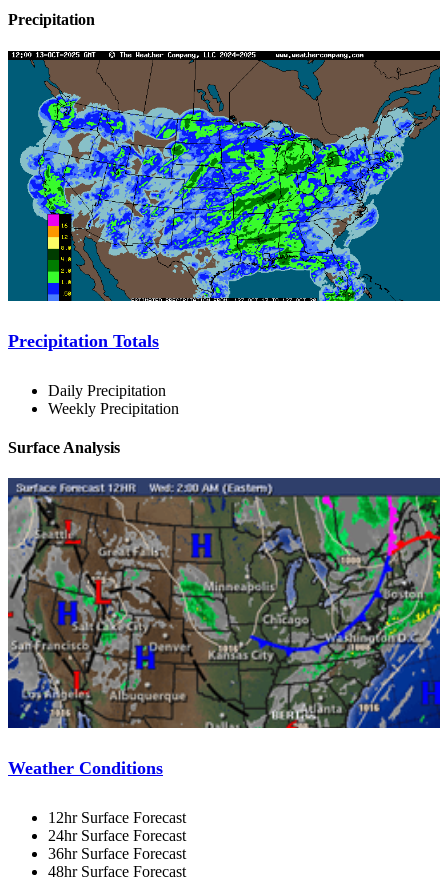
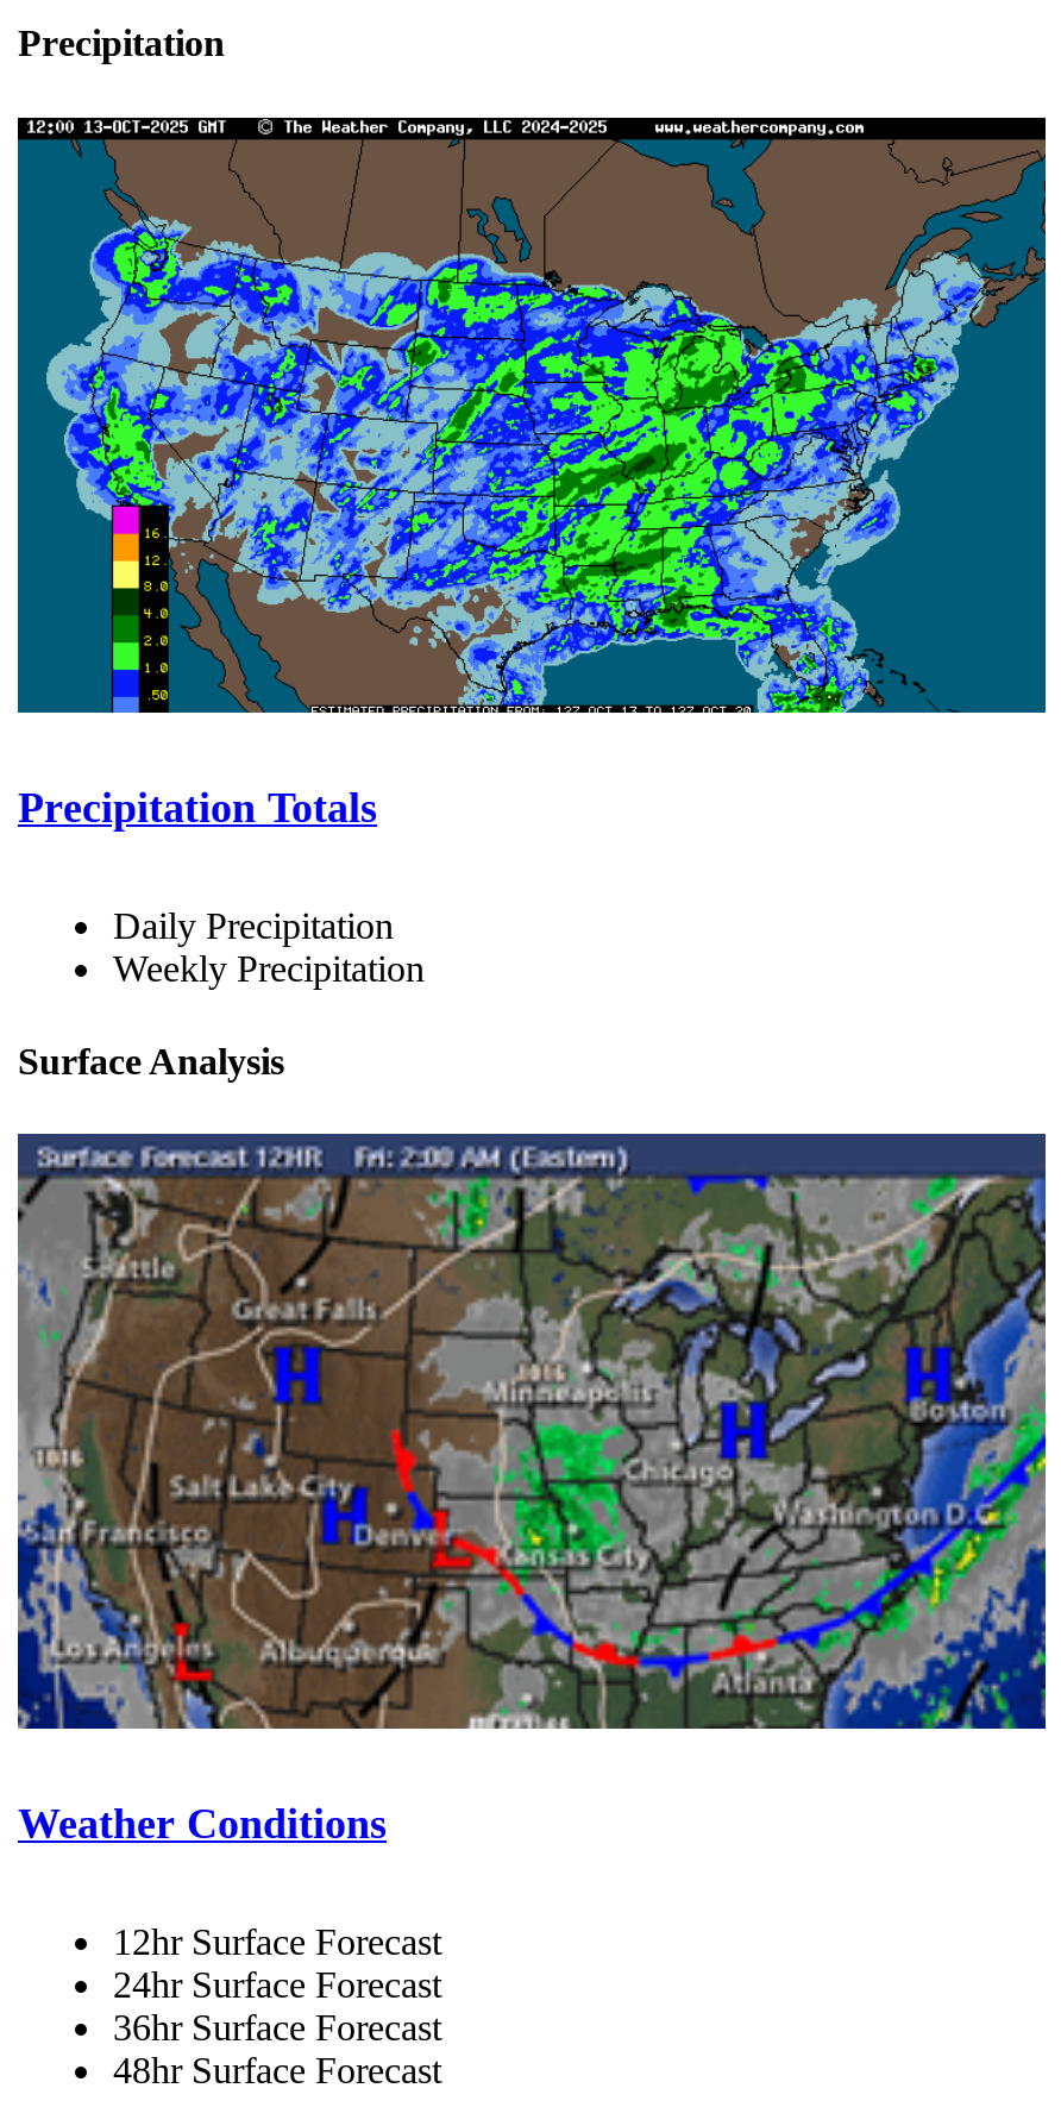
- [image]
+ [image]
